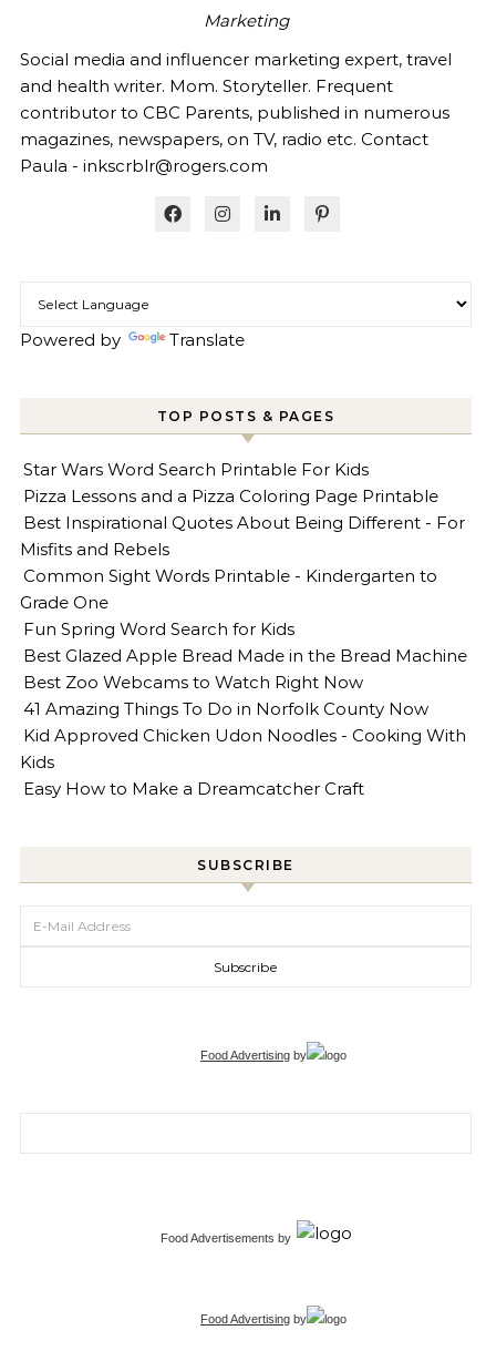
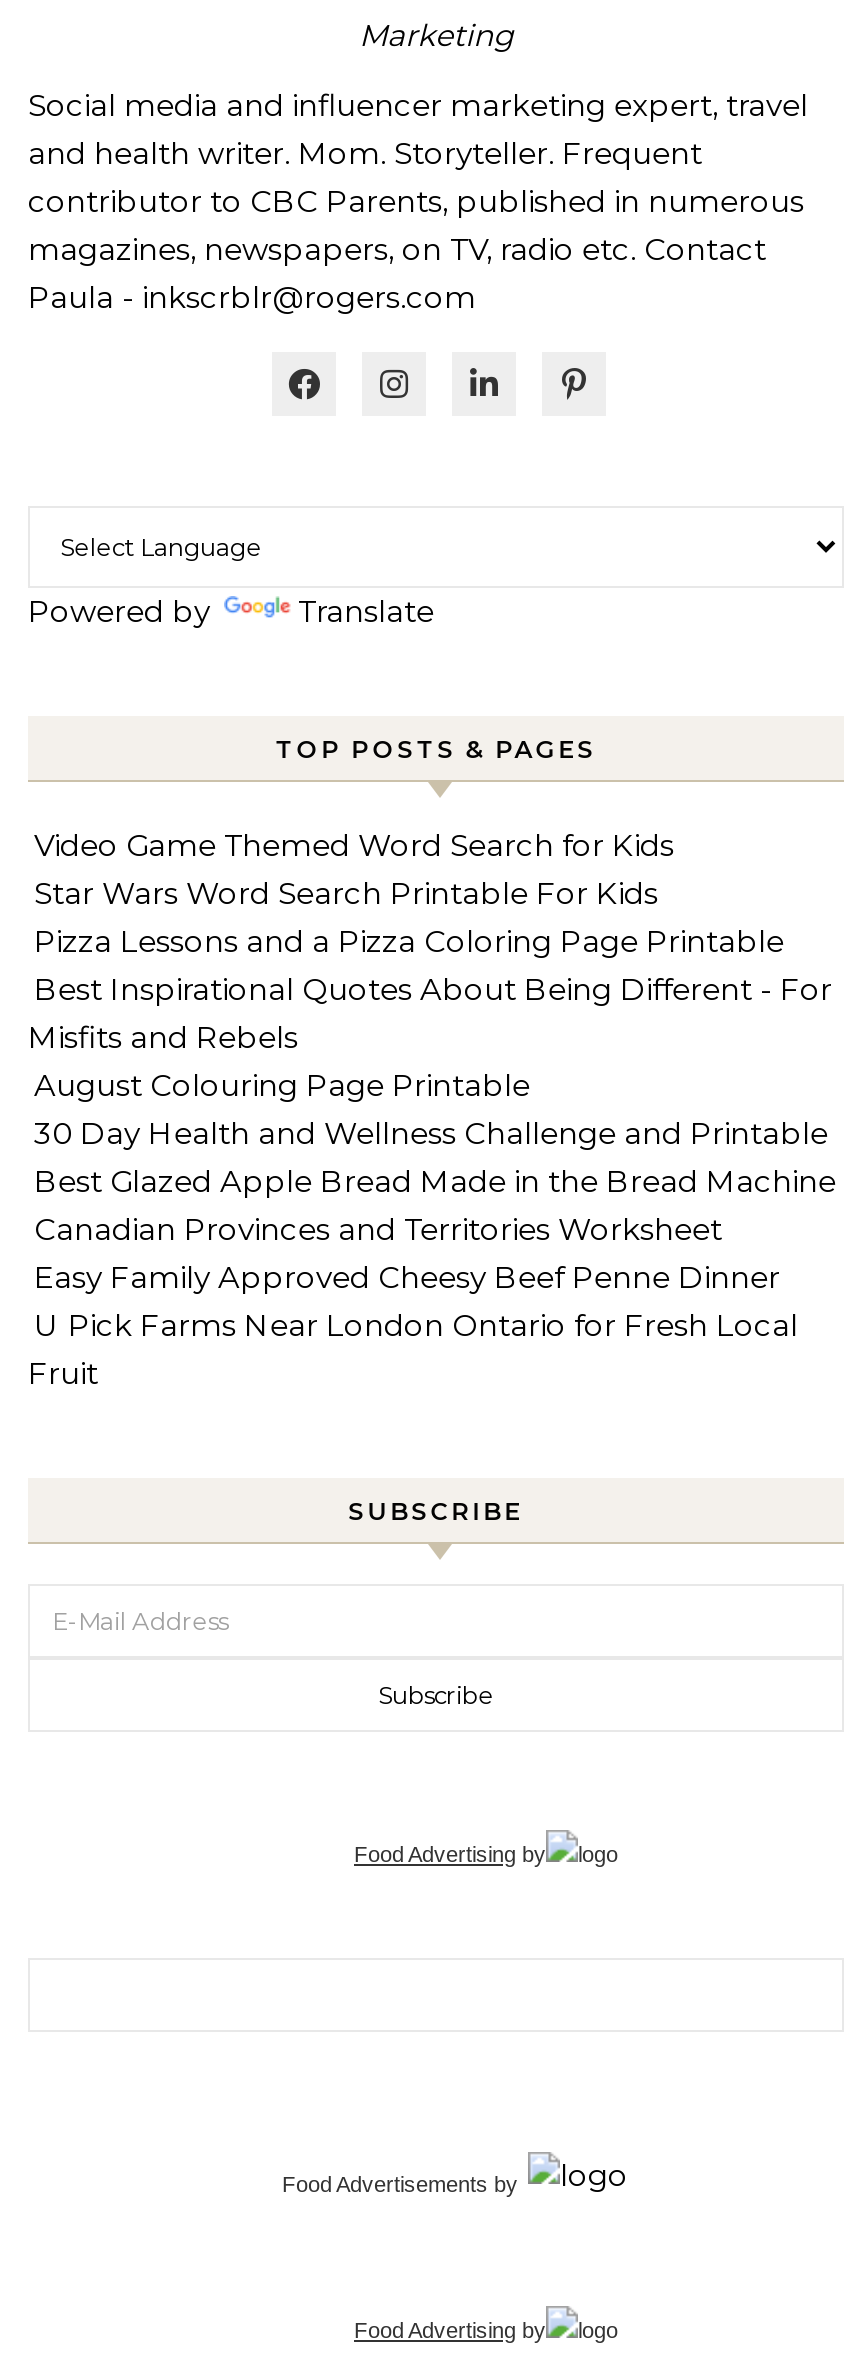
+ Video Game Themed Word Search for Kids

moved down: Star Wars Word Search Printable For Kids | Pizza Lessons and a Pizza Coloring Page Printable | Best Inspirational Quotes About Being Different - For | Misfits and Rebels

- Common Sight Words Printable - Kindergarten to
- Grade One
- Fun Spring Word Search for Kids
+ August Colouring Page Printable
+ 30 Day Health and Wellness Challenge and Printable

- Best Zoo Webcams to Watch Right Now
- 41 Amazing Things To Do in Norfolk County Now
- Kid Approved Chicken Udon Noodles - Cooking With
- Kids
- Easy How to Make a Dreamcatcher Craft
+ Canadian Provinces and Territories Worksheet
+ Easy Family Approved Cheesy Beef Penne Dinner
+ U Pick Farms Near London Ontario for Fresh Local
+ Fruit
